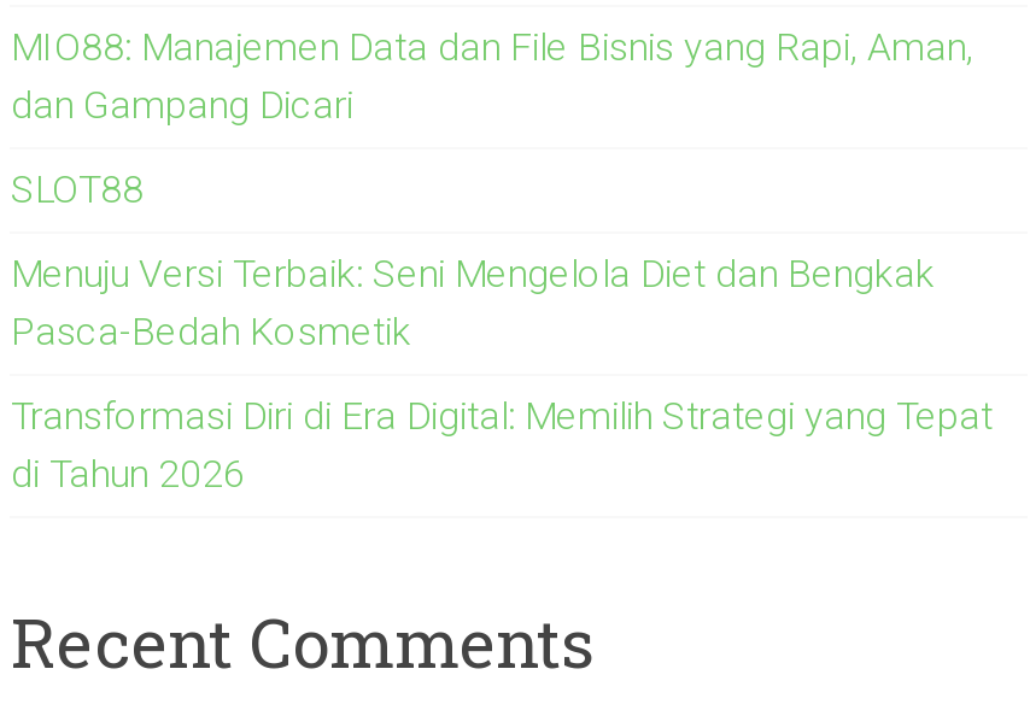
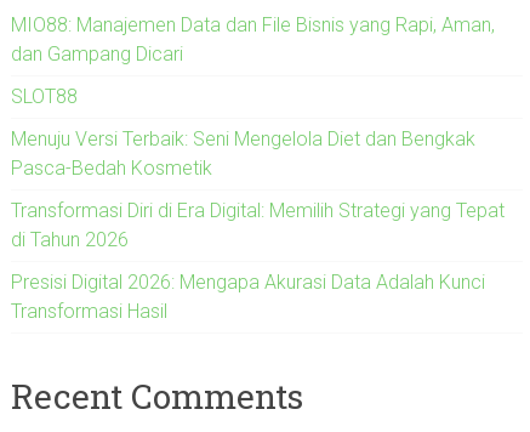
+ Presisi Digital 2026: Mengapa Akurasi Data Adalah Kunci
+ Transformasi Hasil
